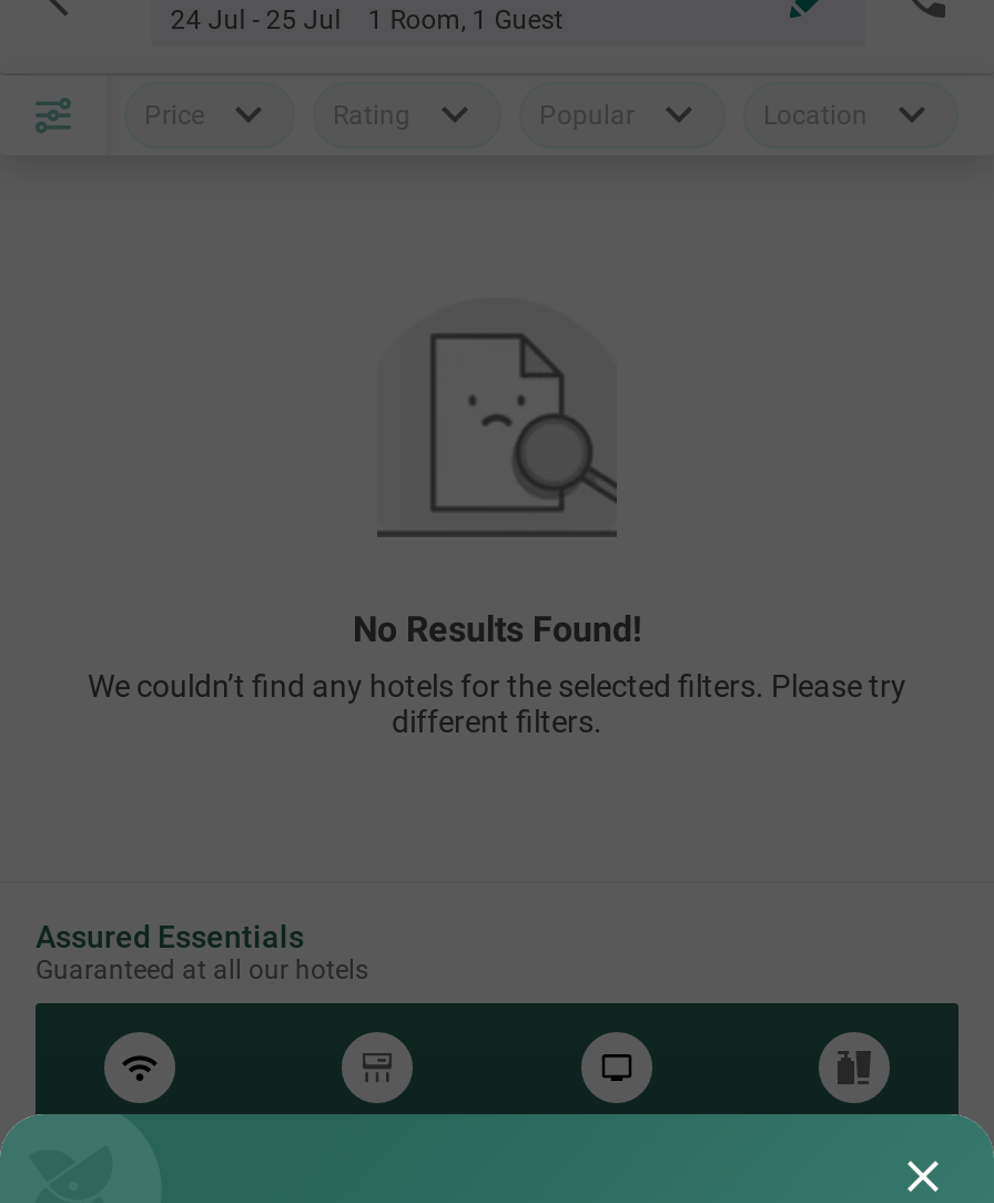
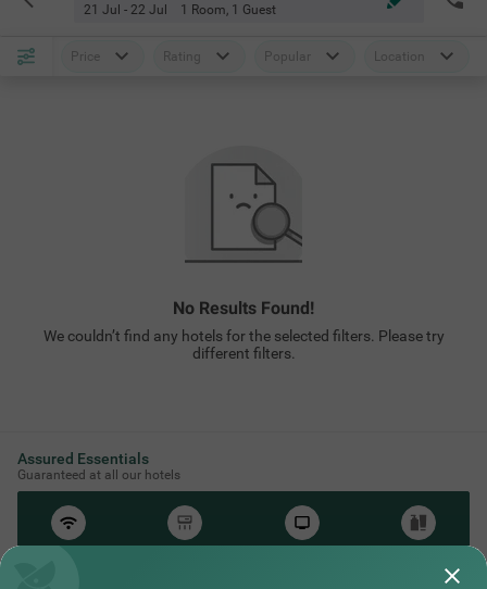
- 24 Jul - 25 Jul 1 Room, 1 Guest
+ 21 Jul - 22 Jul 1 Room, 1 Guest
